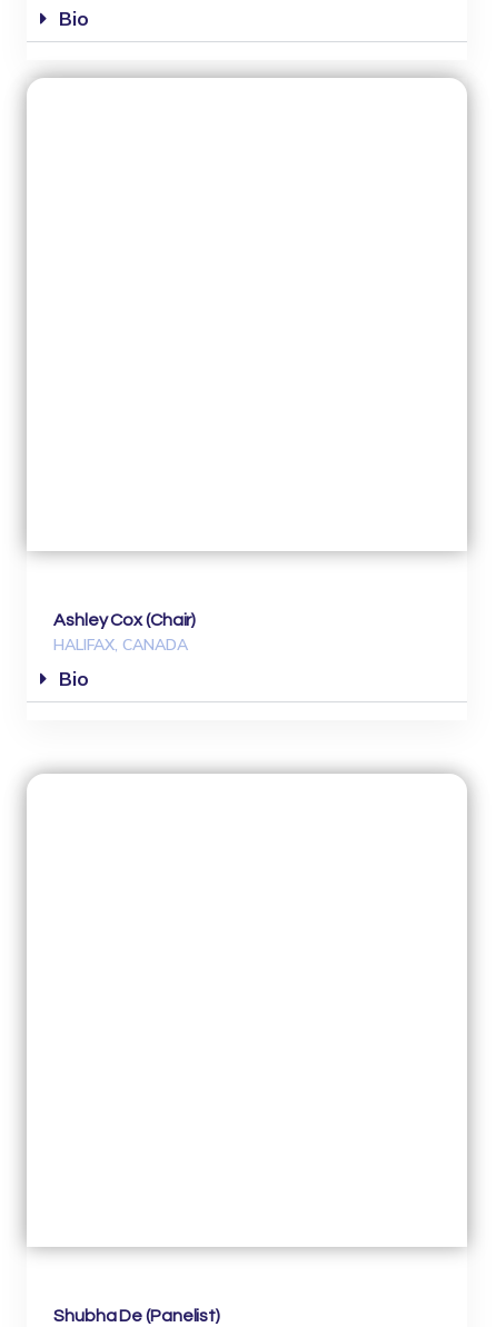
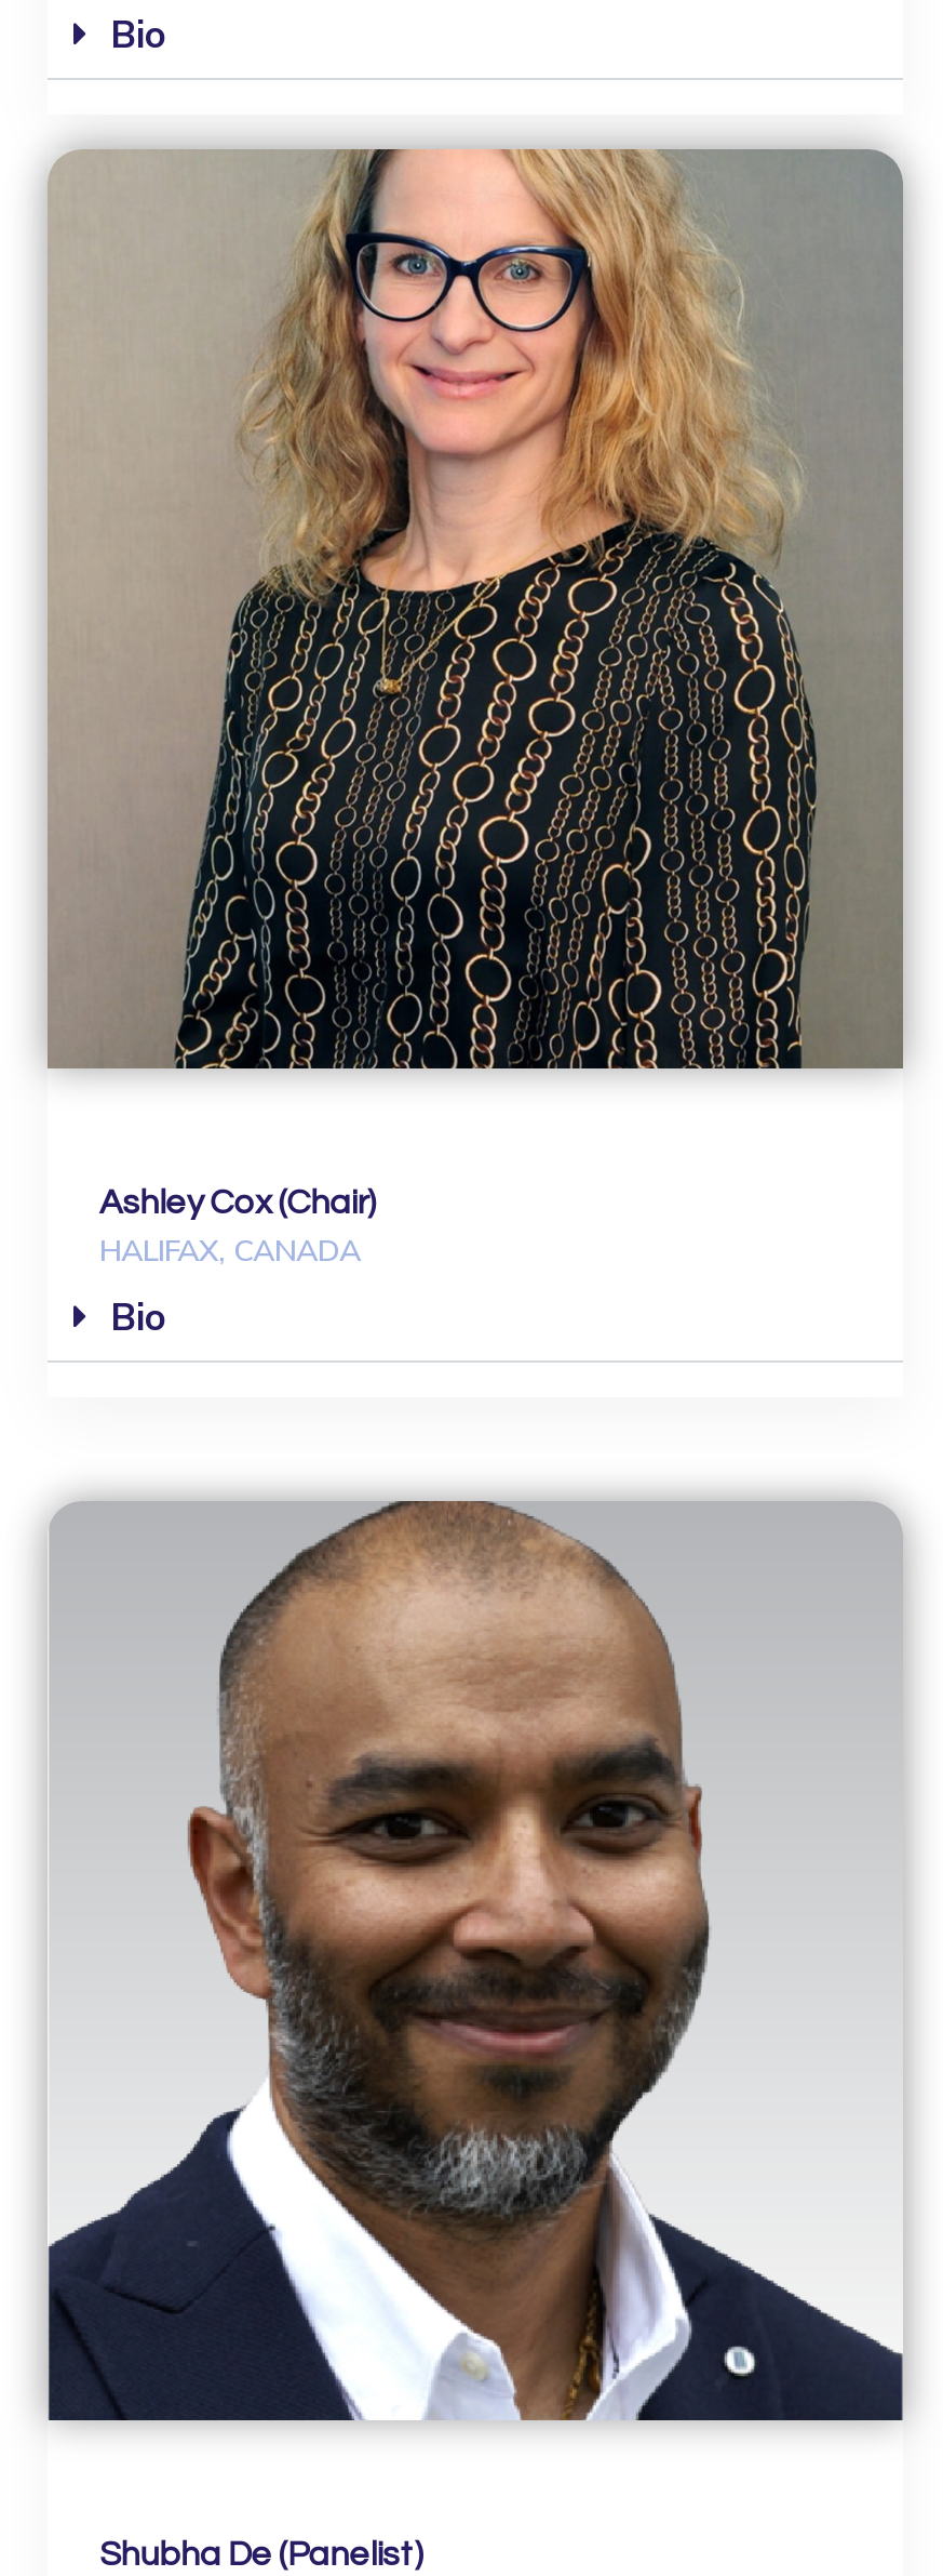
+ [image]

+ [image]
